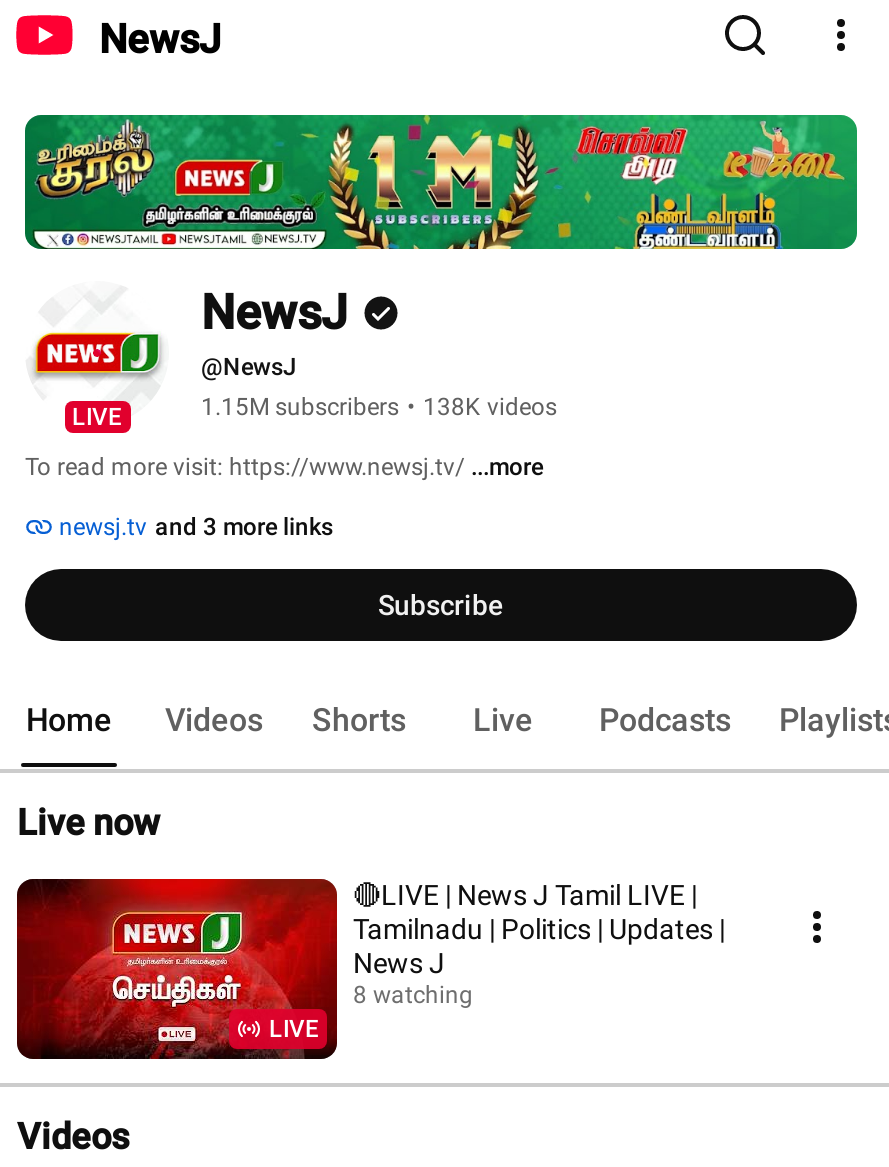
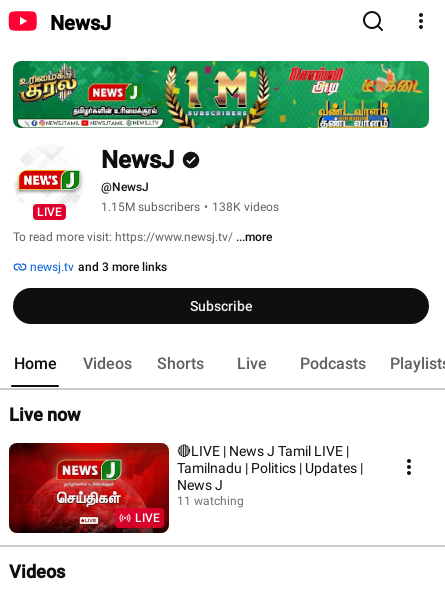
- 8 watching
+ 11 watching
